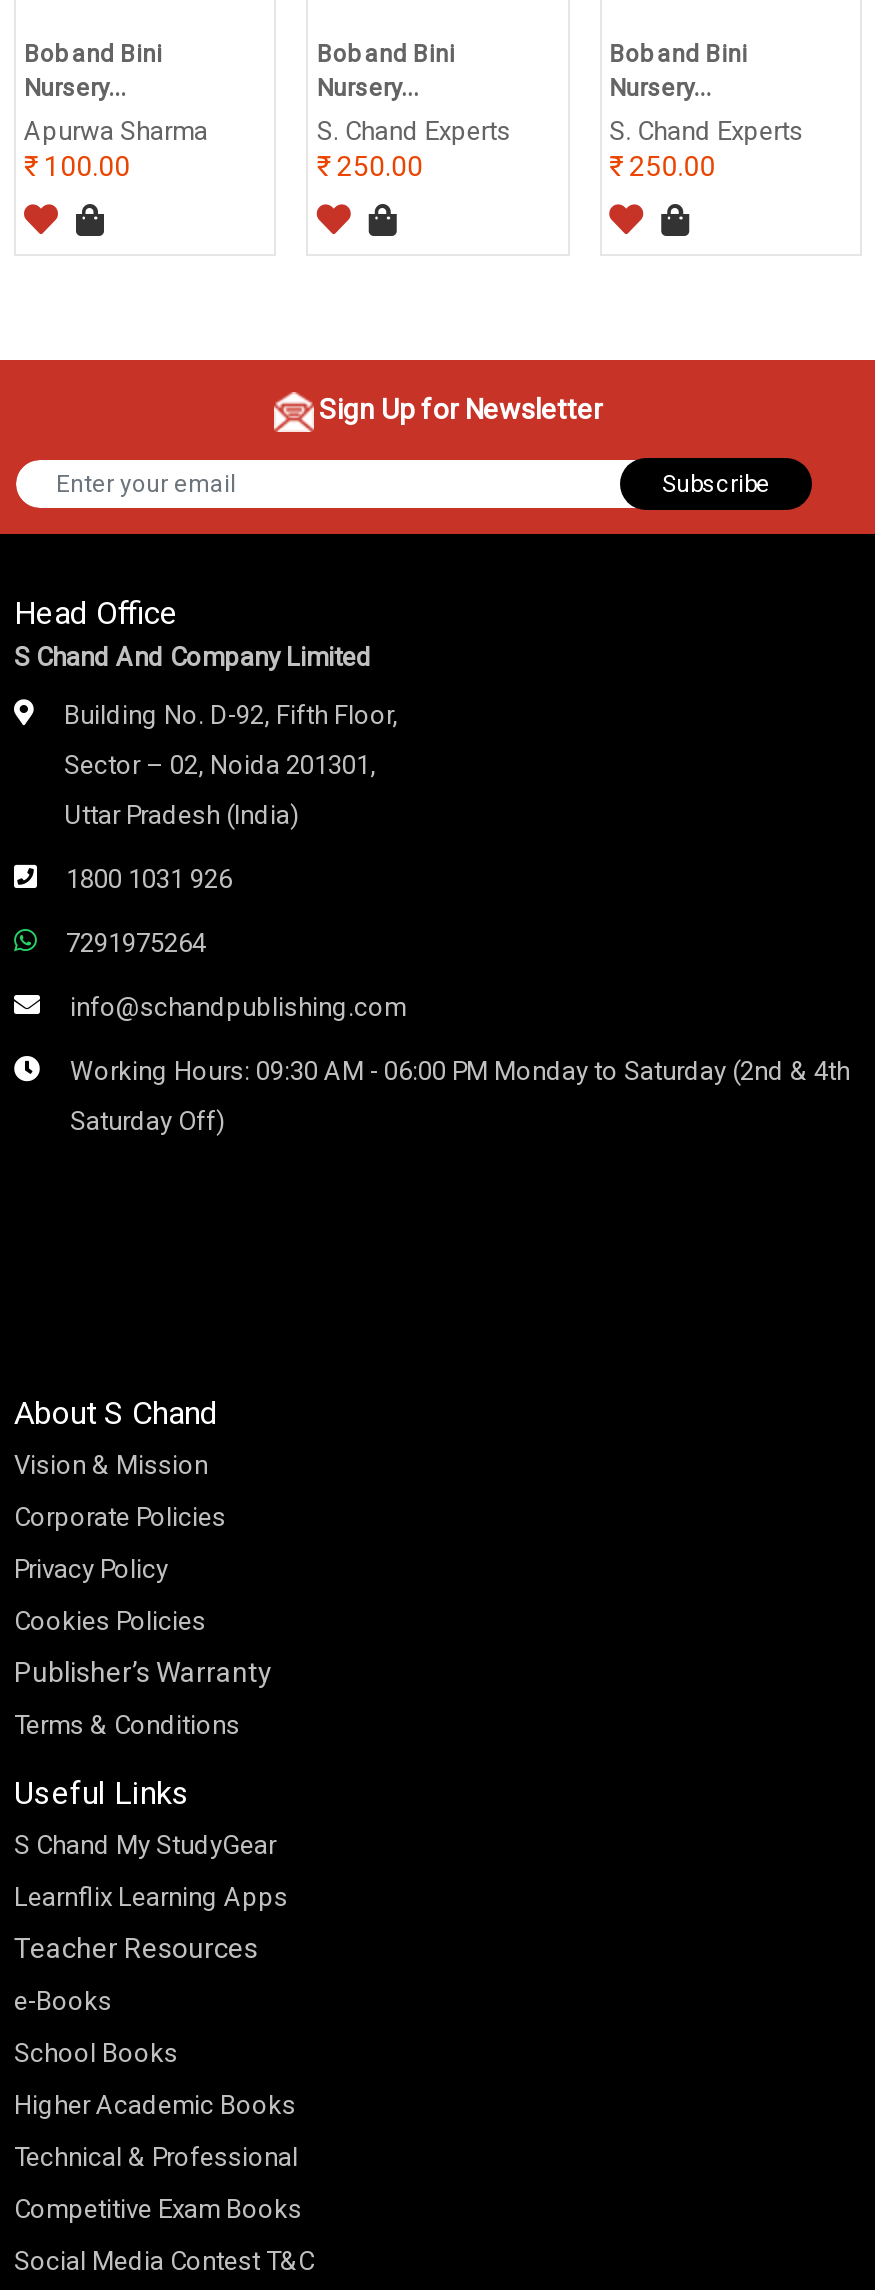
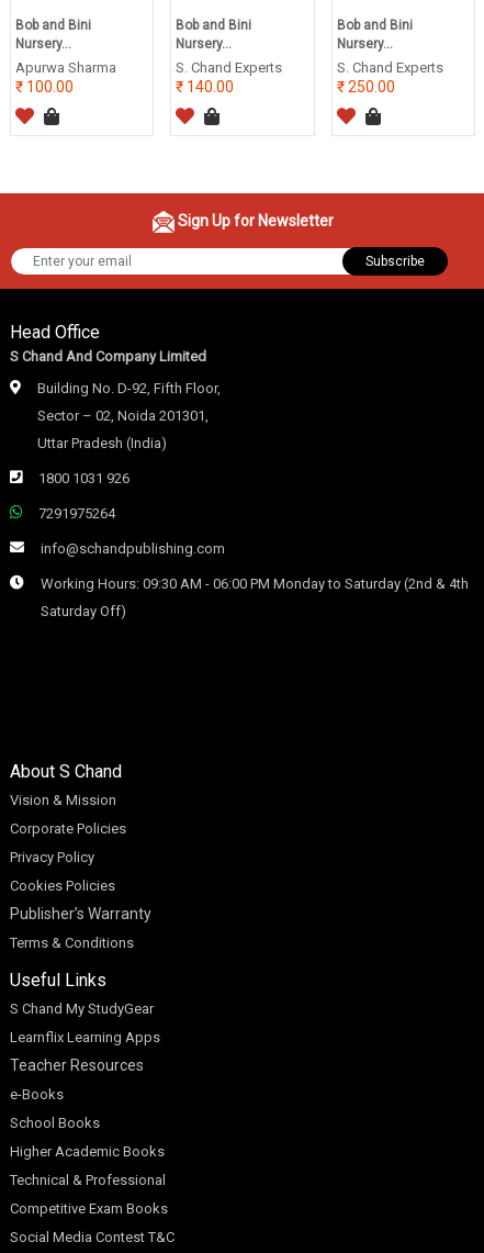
- 250.00
+ 140.00
